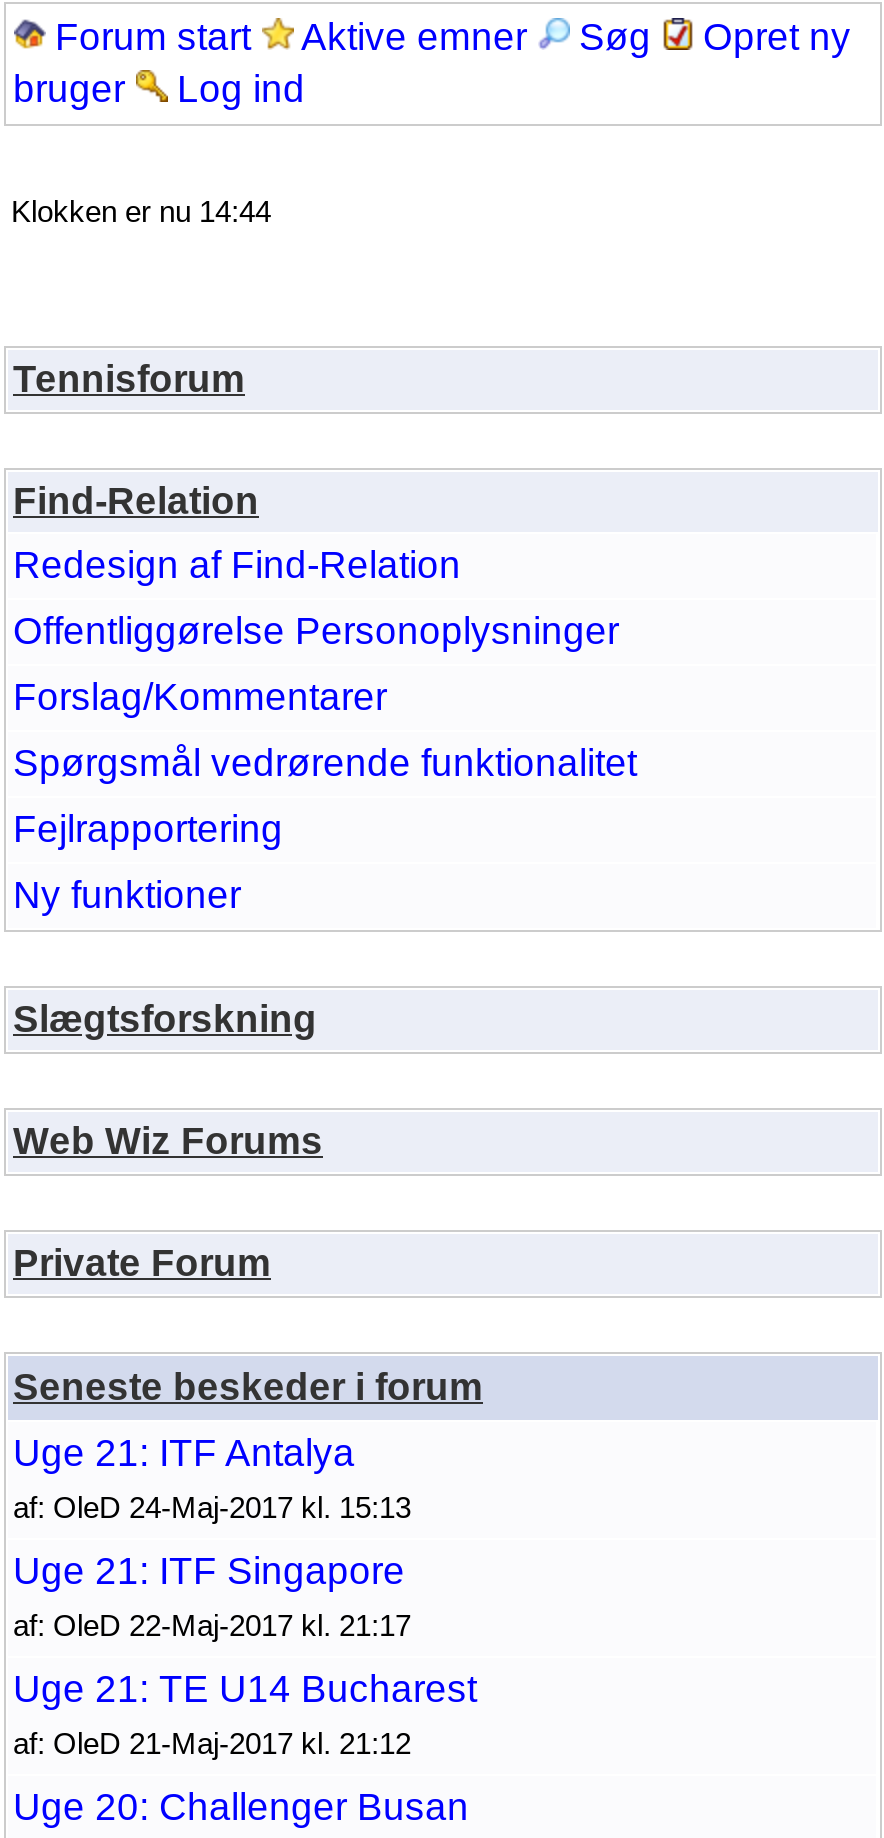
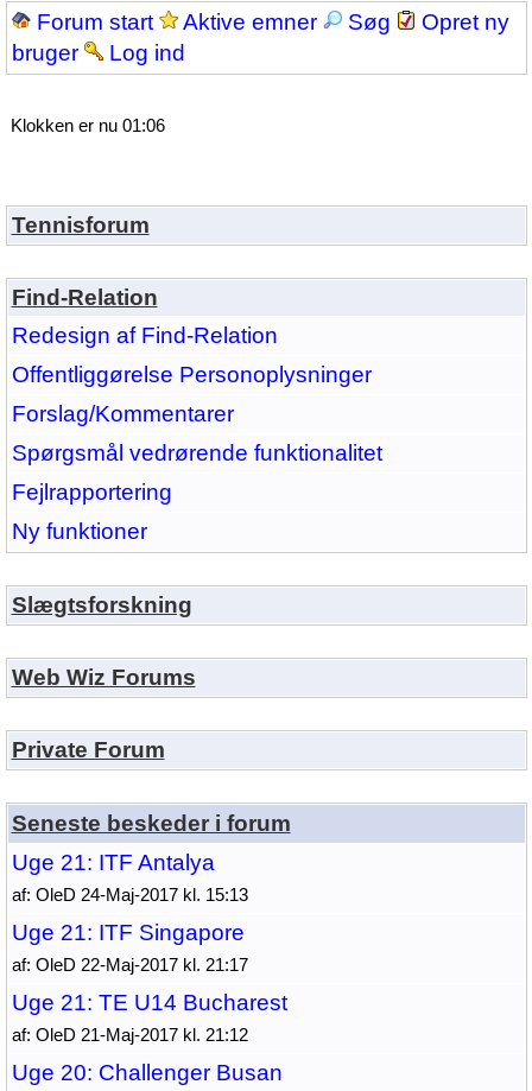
- Klokken er nu 14:44
+ Klokken er nu 01:06
